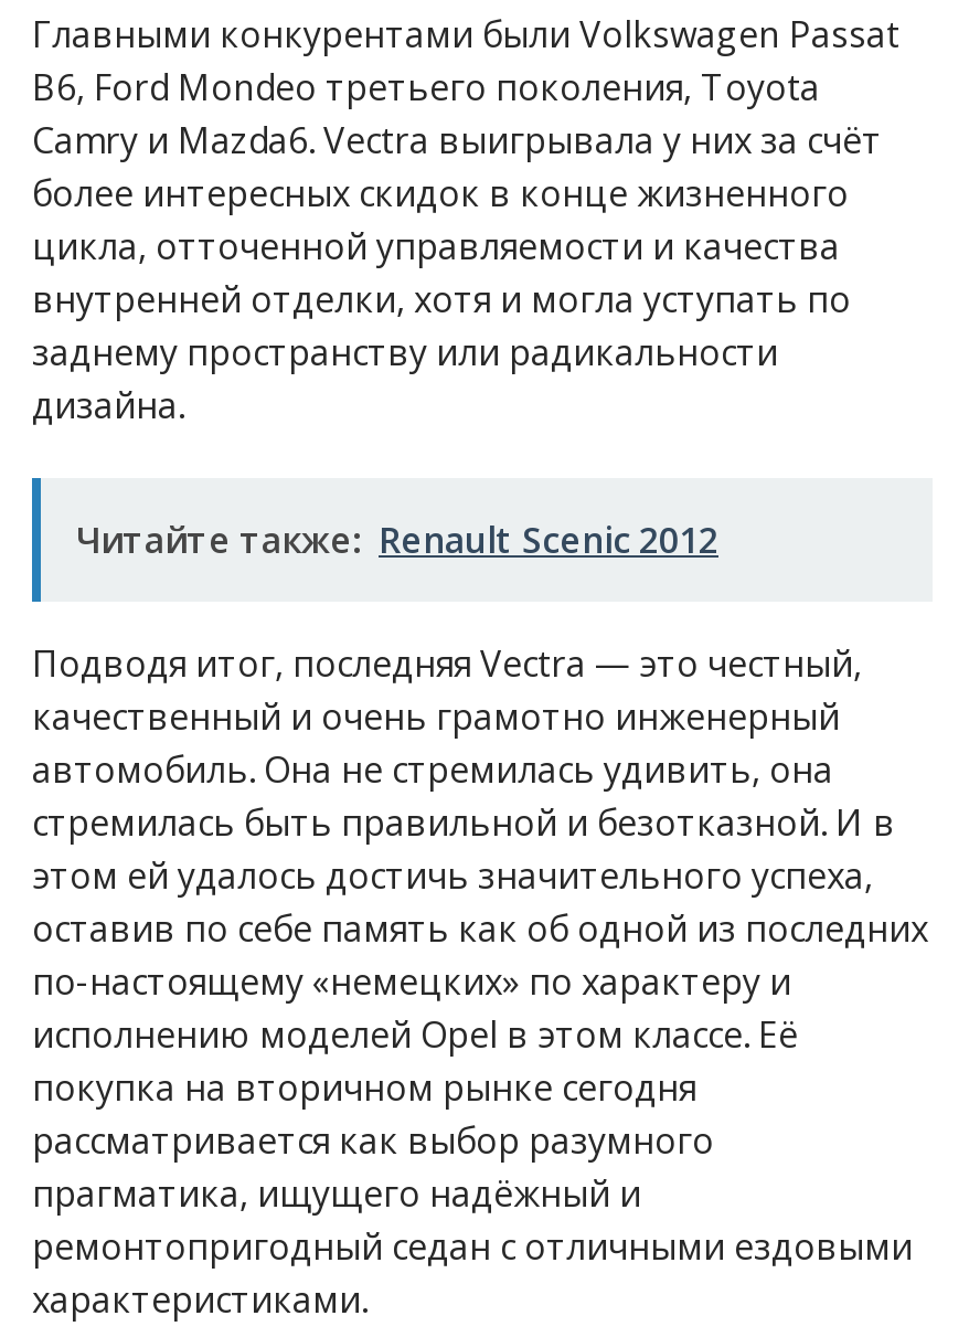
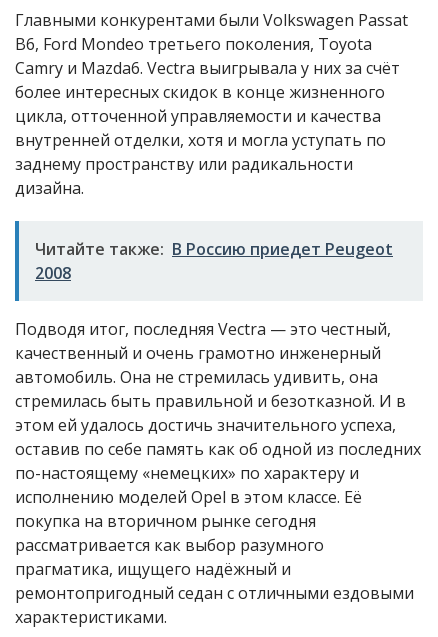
- Читайте также: Renault Scenic 2012
+ Читайте также: В Россию приедет Peugeot
+ 2008
